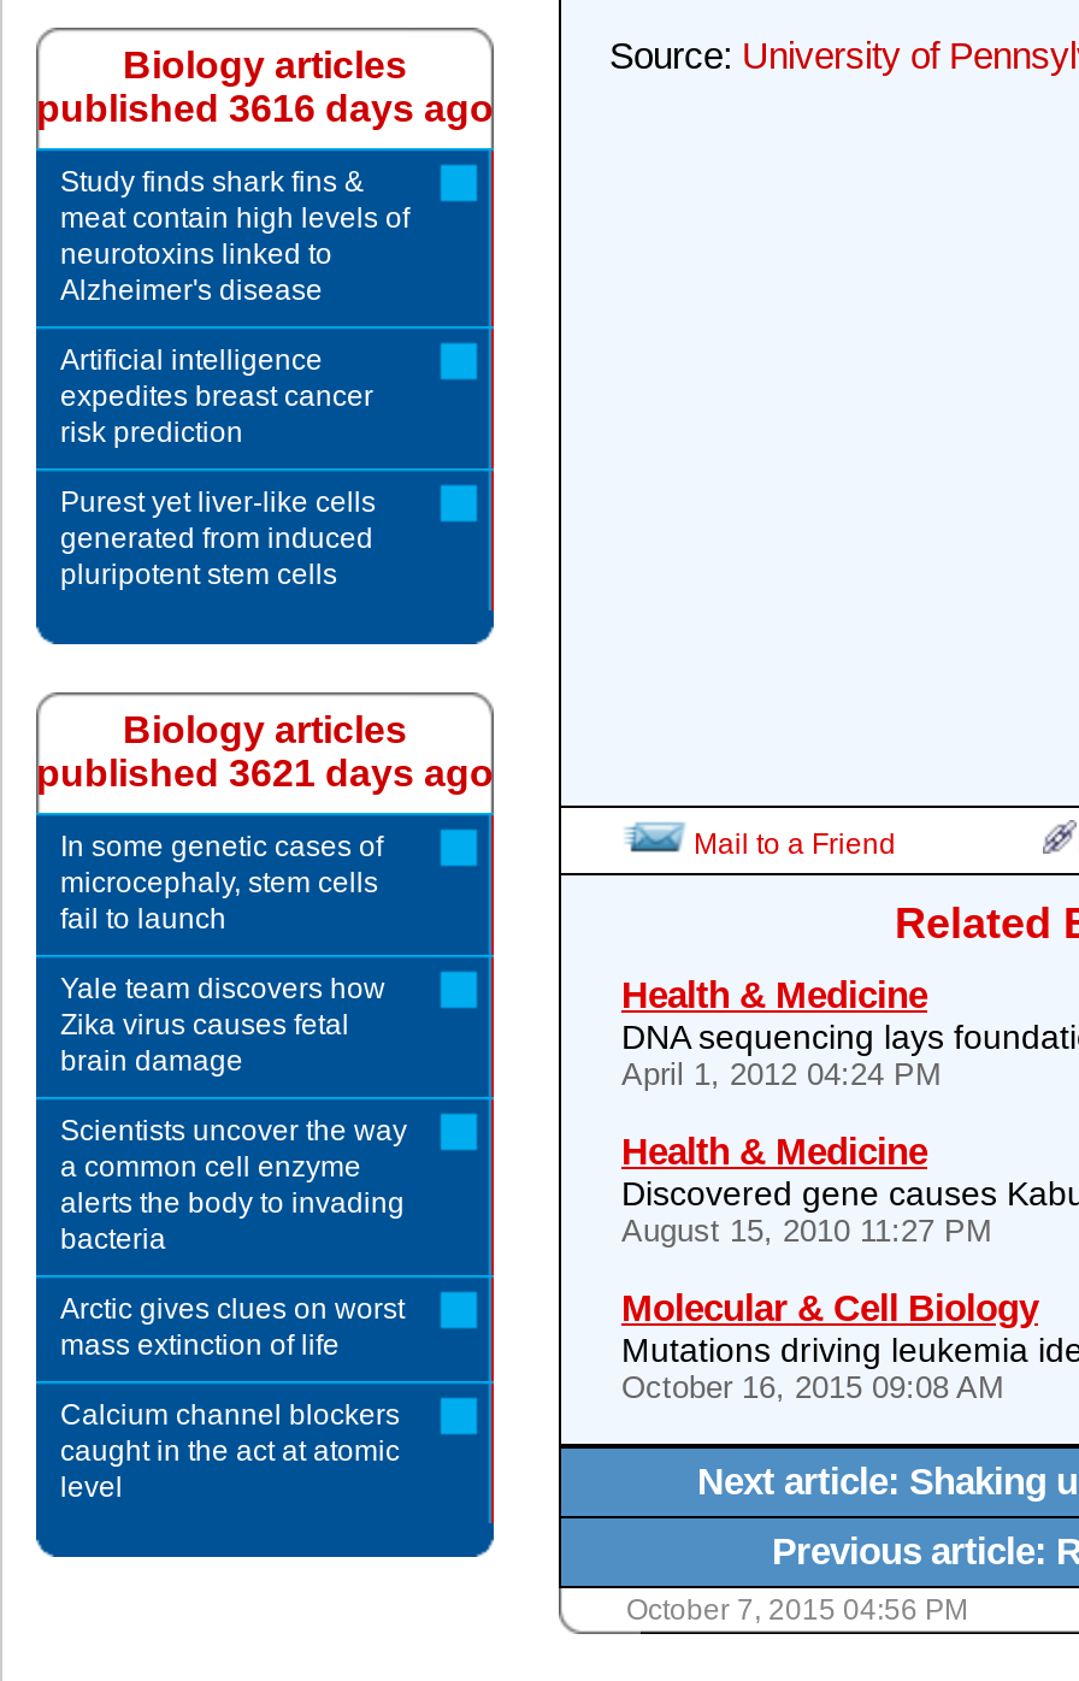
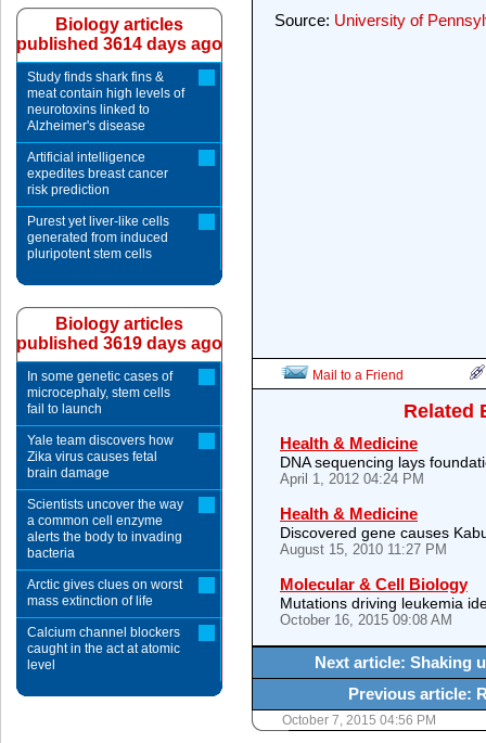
- published 3616 days ago
+ published 3614 days ago

- published 3621 days ago
+ published 3619 days ago
